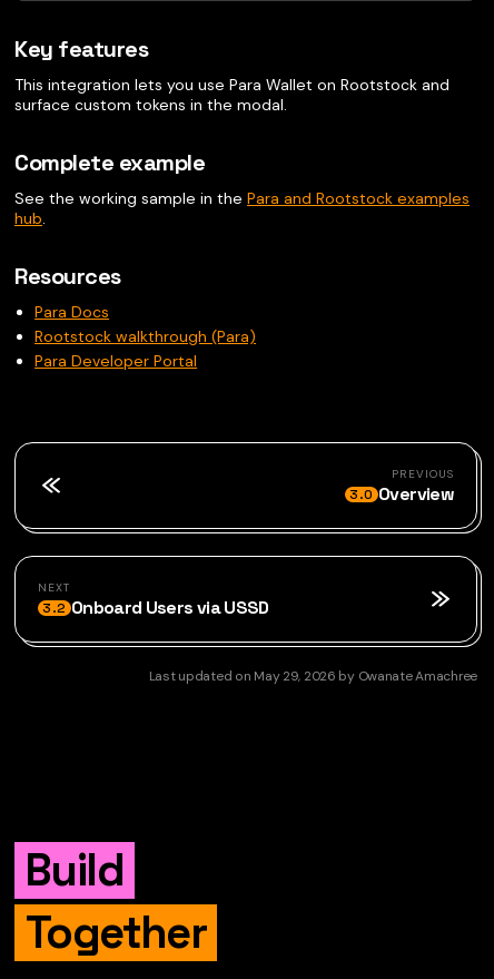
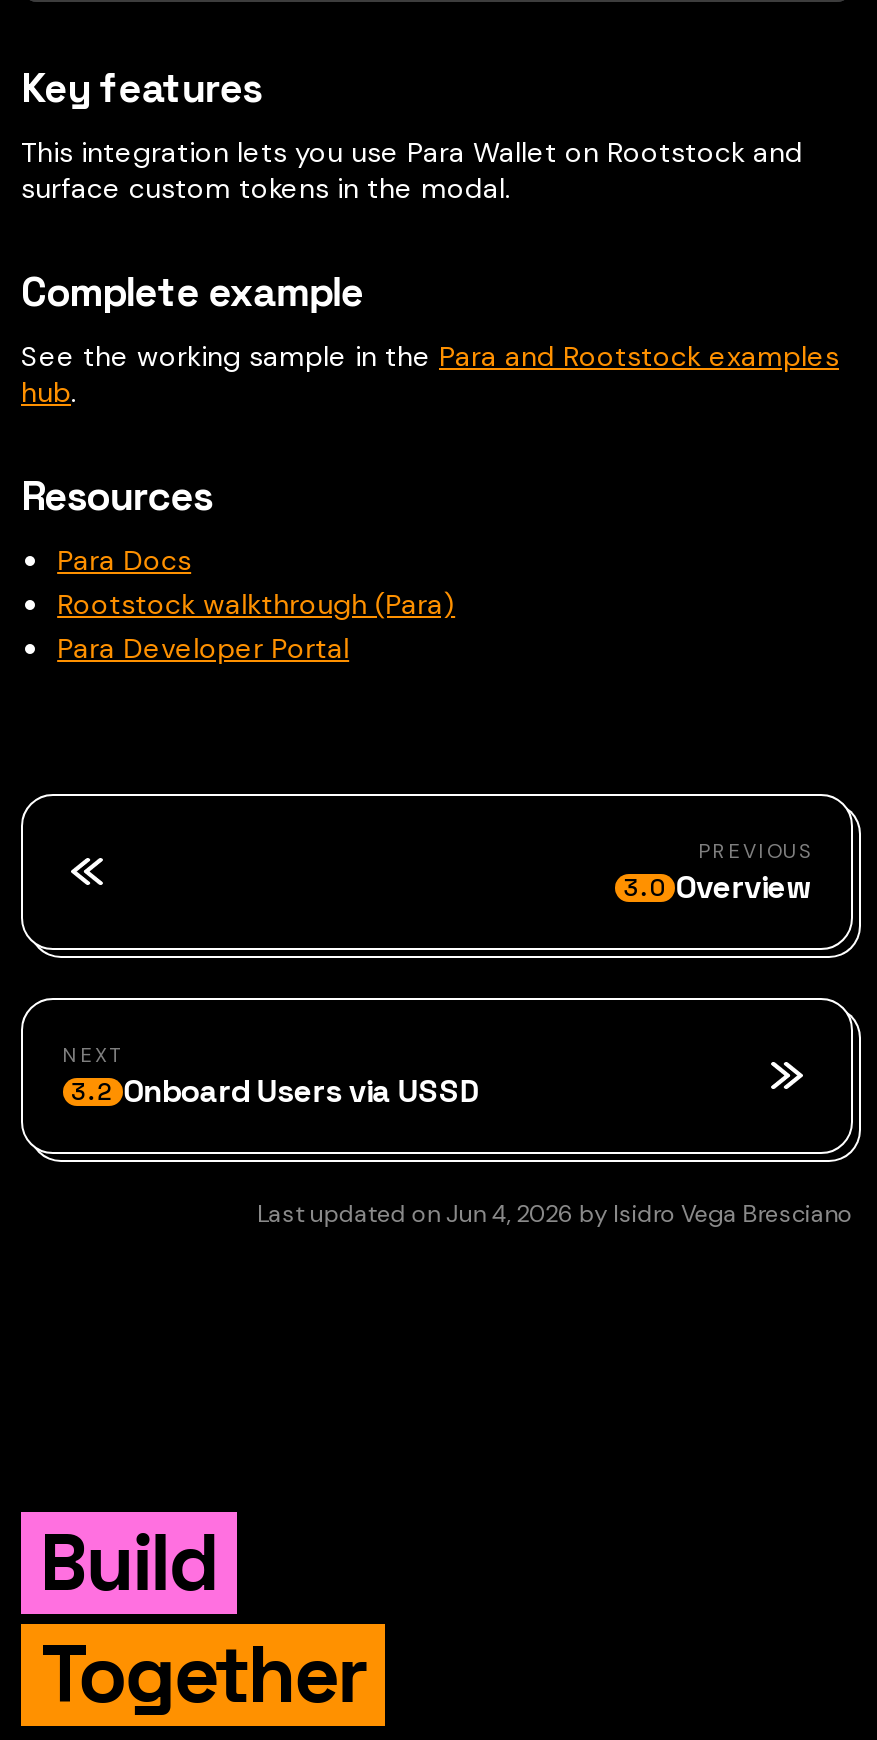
- Last updated on May 29, 2026 by Owanate Amachree
+ Last updated on Jun 4, 2026 by Isidro Vega Bresciano
